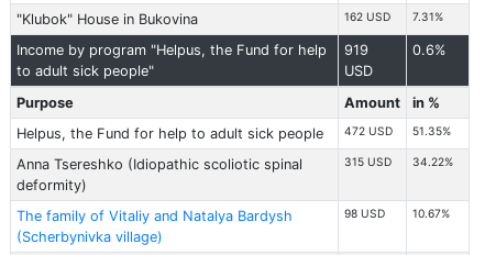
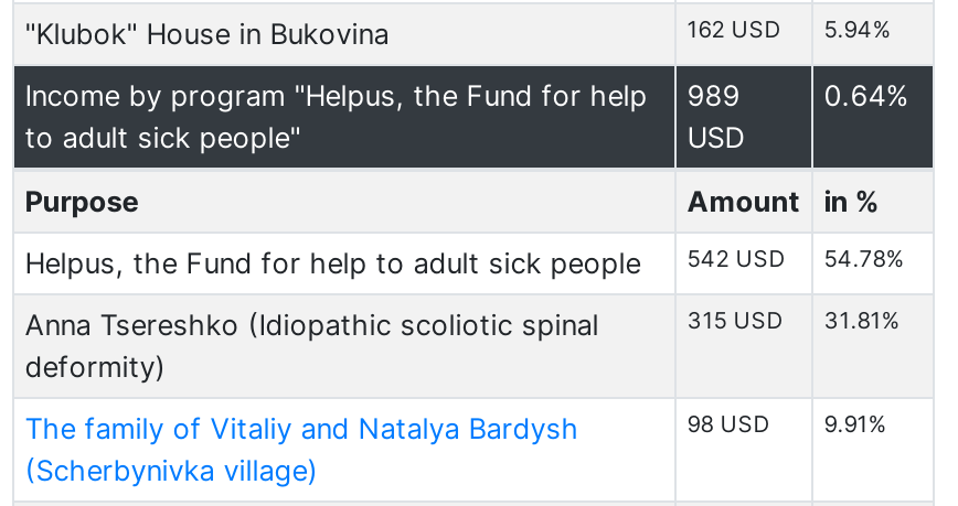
- 162 USD 7.31%
+ 162 USD 5.94%

- Income by program "Helpus, the Fund for help 919
+ Income by program "Helpus, the Fund for help 989

- 0.6%
+ 0.64%

- 472 USD
+ 542 USD

- 51.35%
+ 54.78%

- 315 USD 34.22%
+ 315 USD 31.81%

- 10.67%
+ 9.91%
